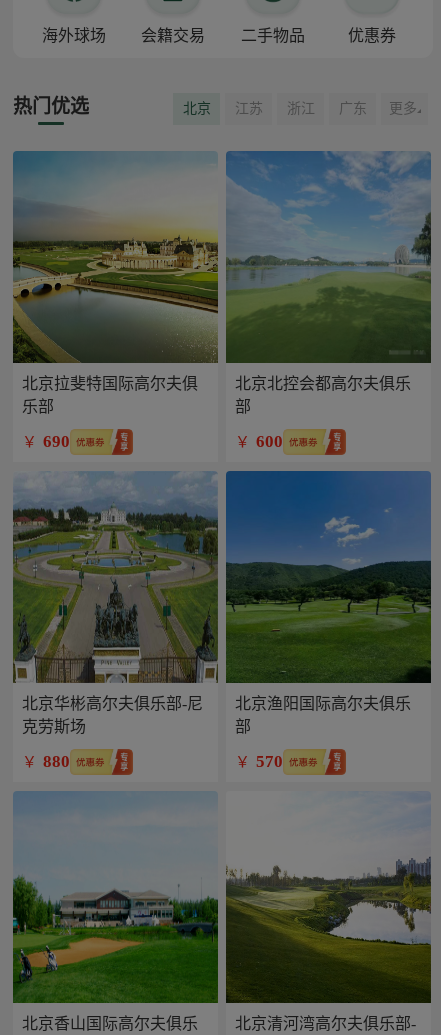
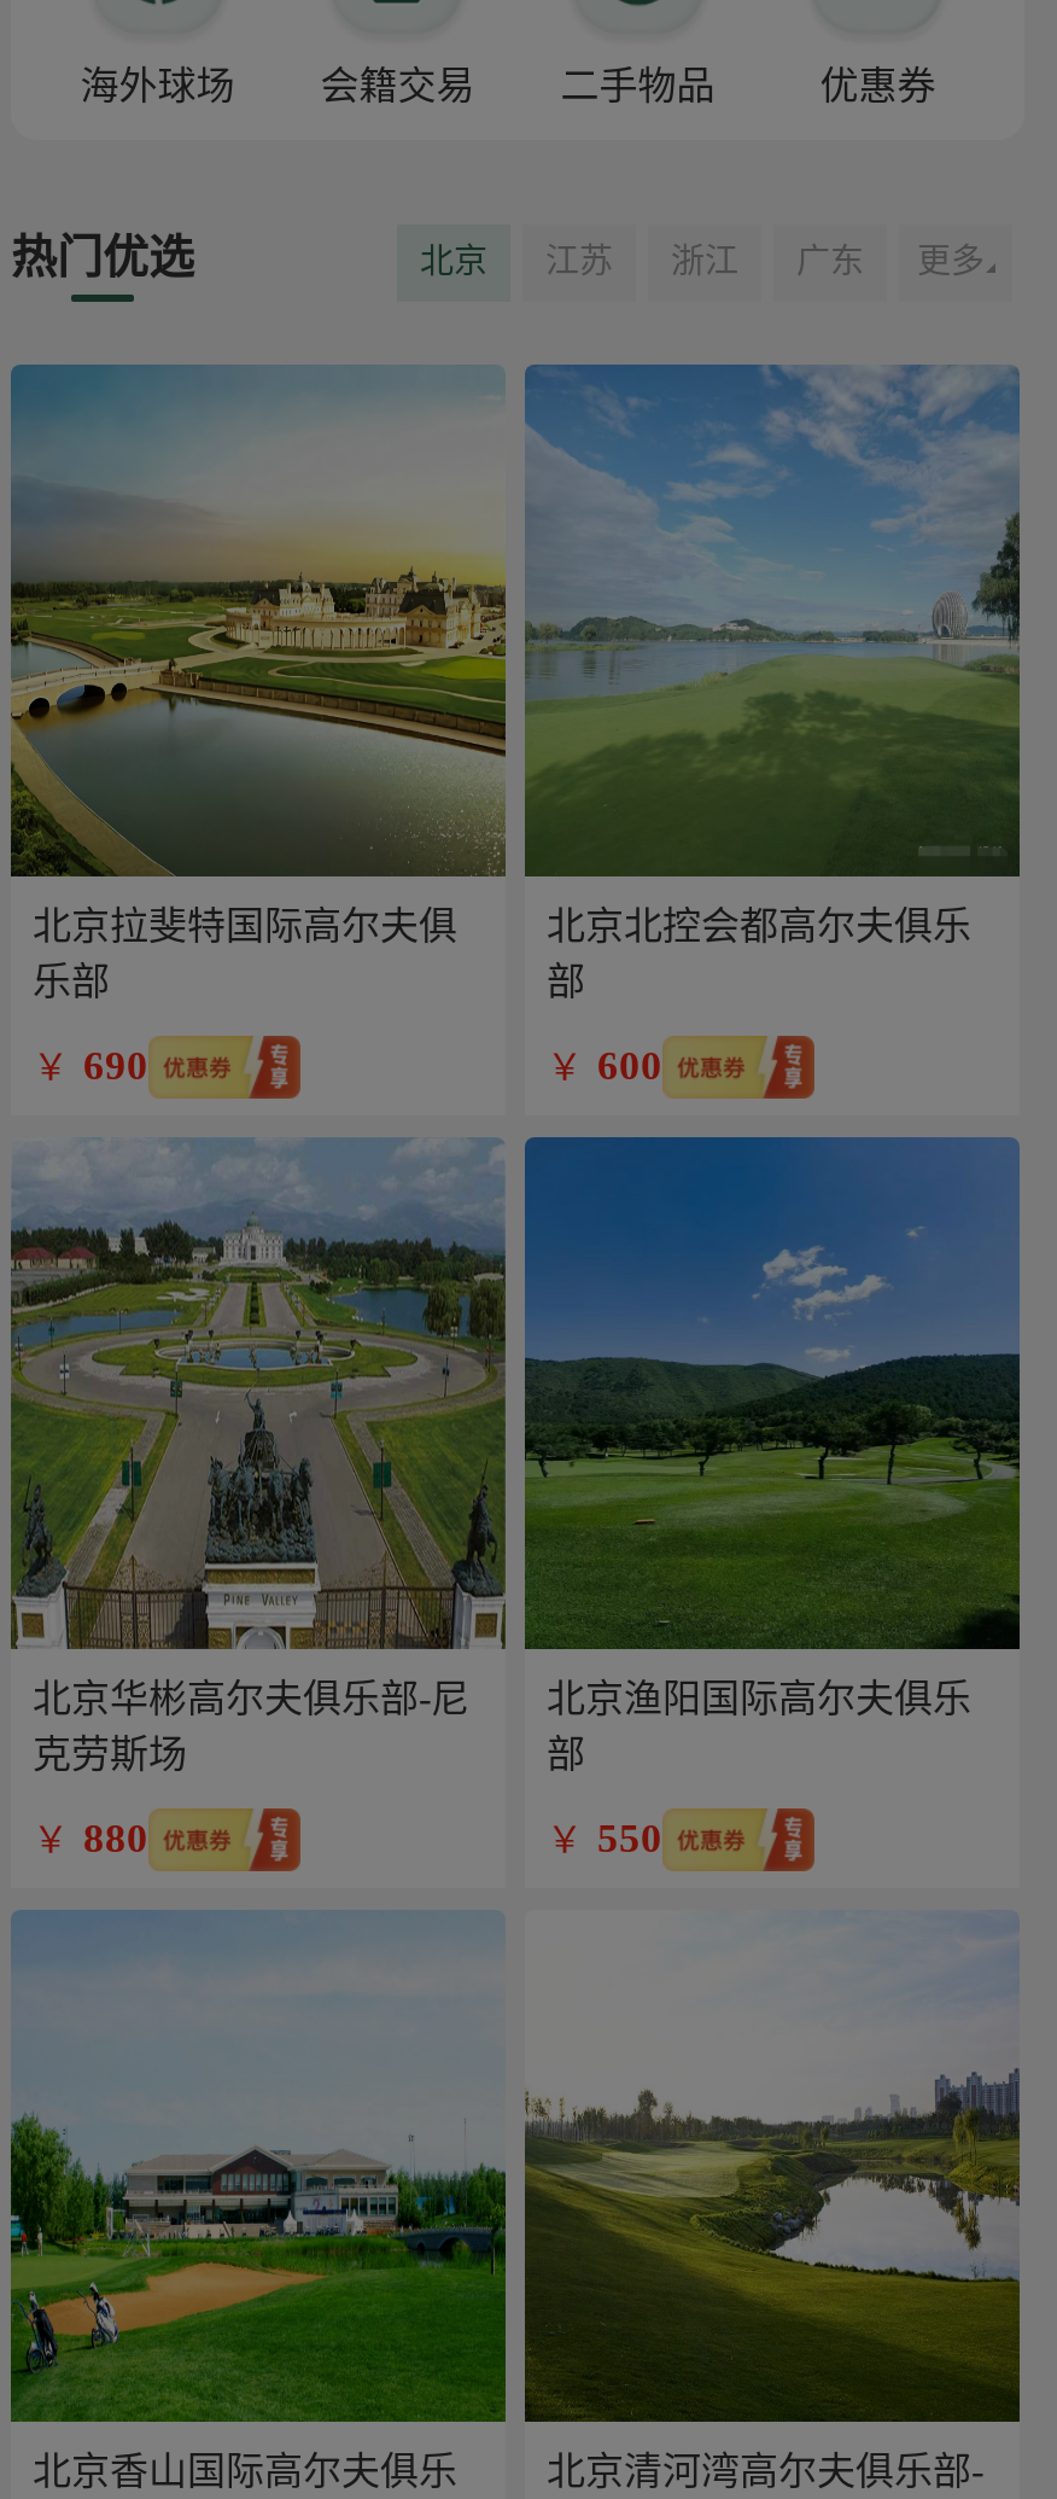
- ￥ 570
+ ￥ 550
